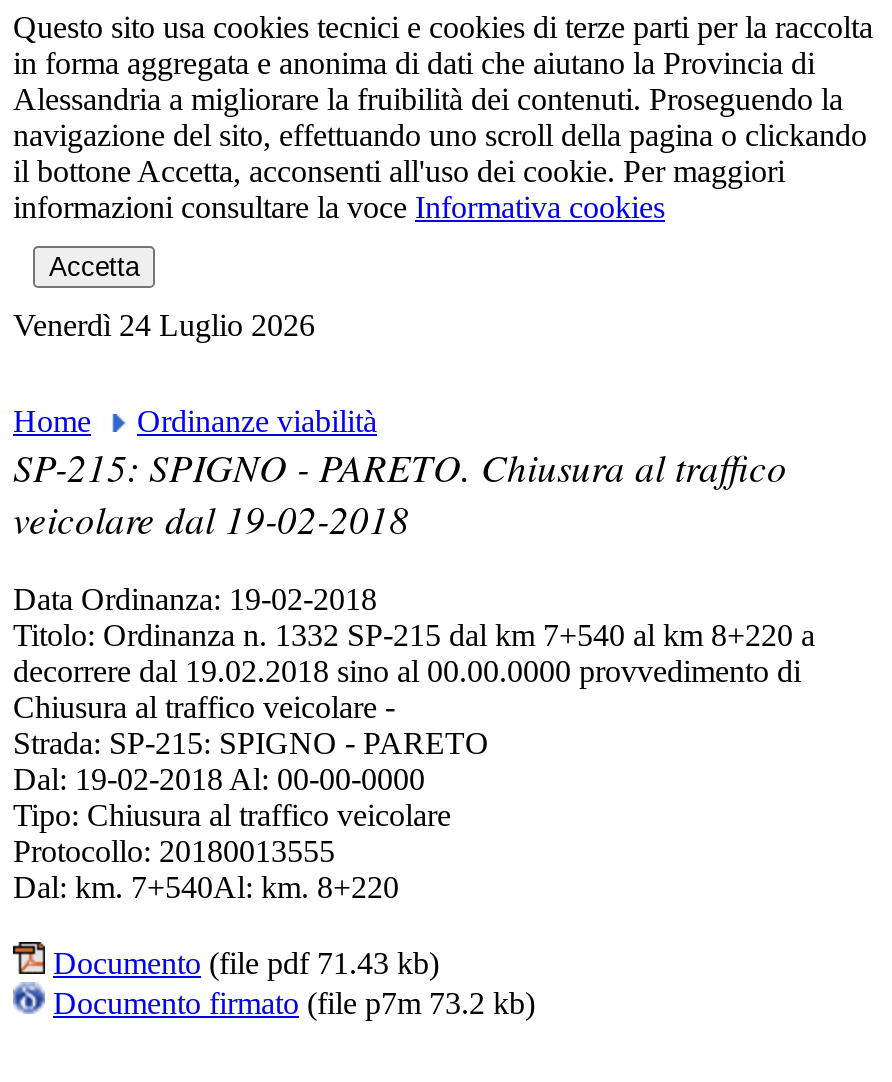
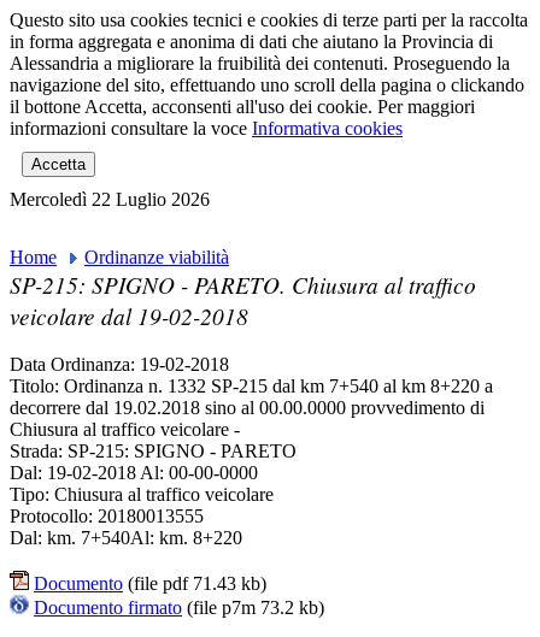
- Venerdì 24 Luglio 2026
+ Mercoledì 22 Luglio 2026
